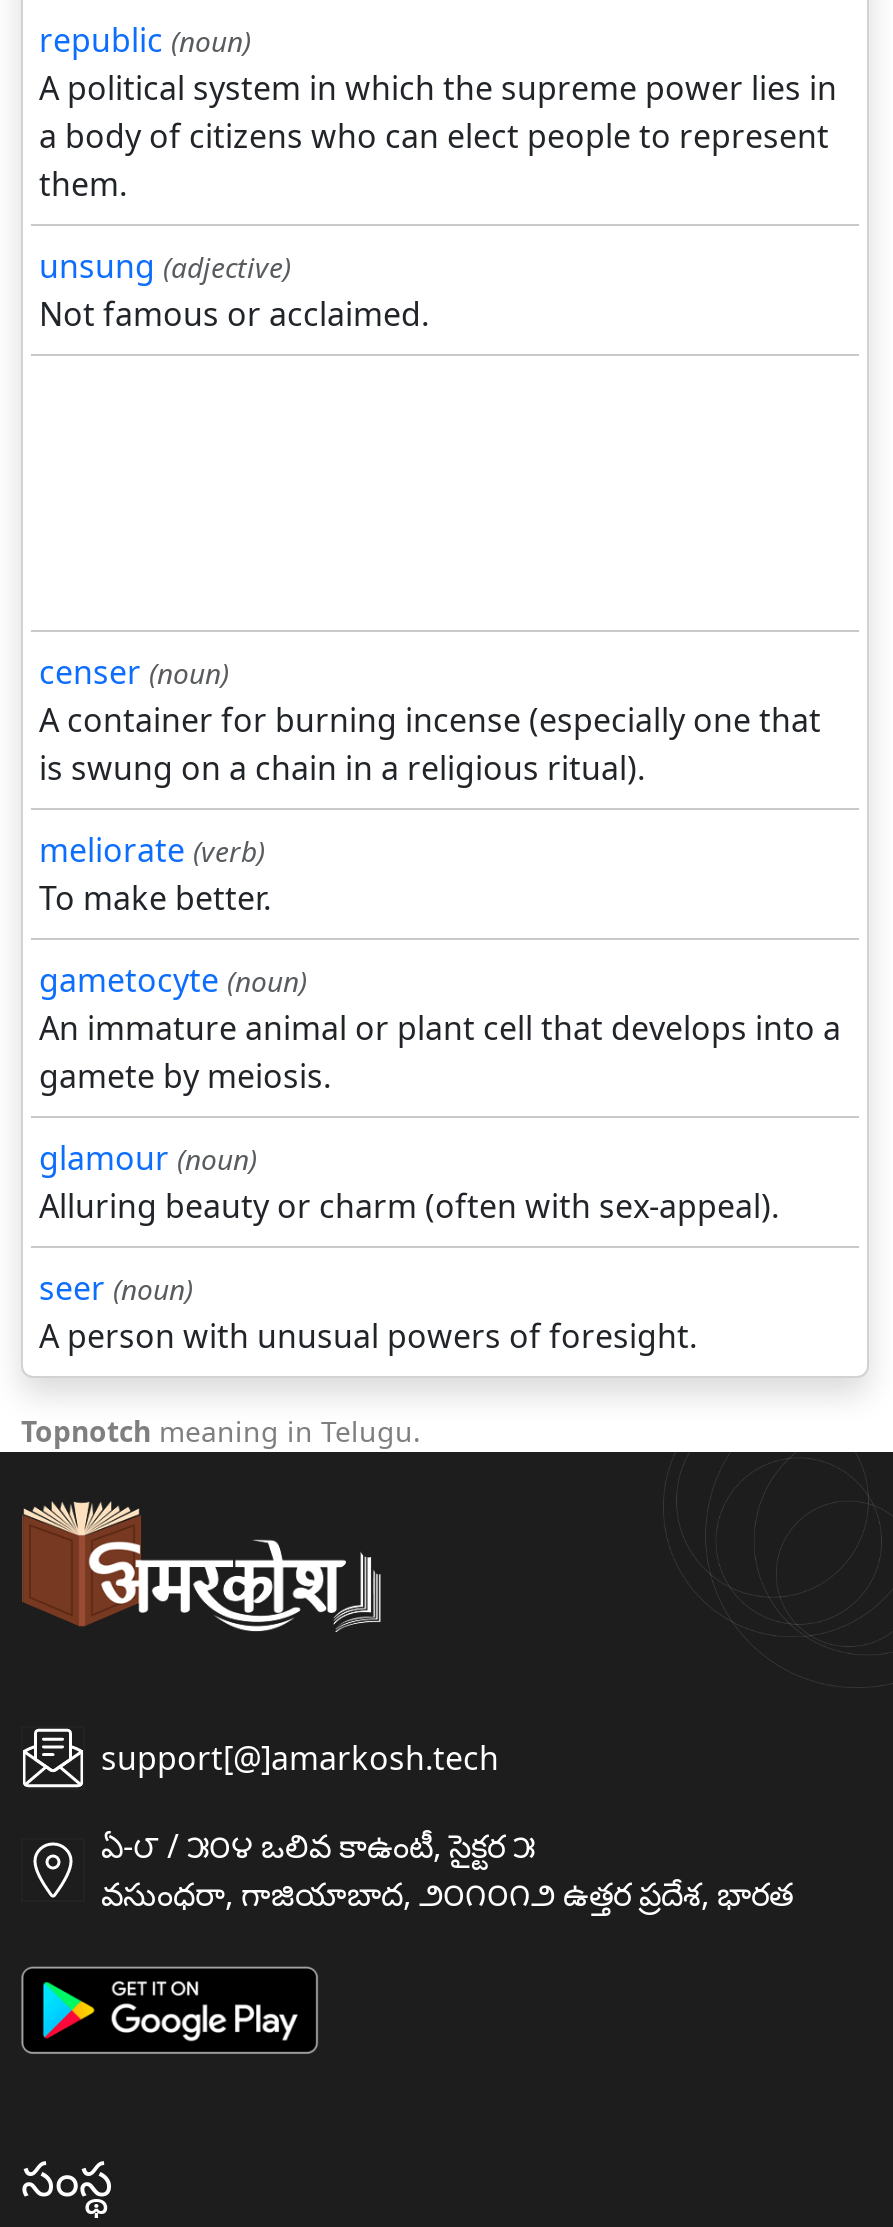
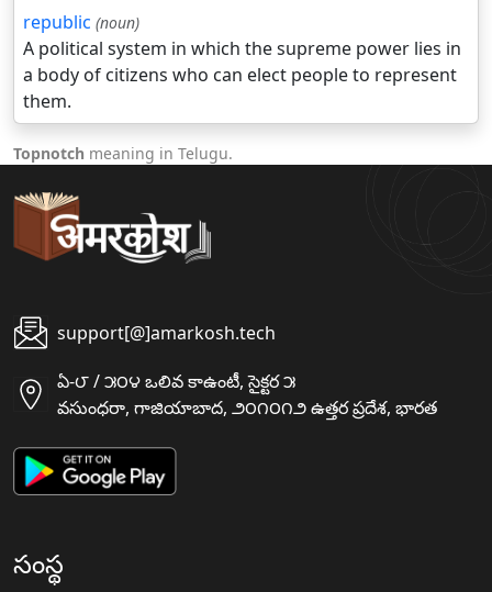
- unsung (adjective)
- Not famous or acclaimed.

- censer (noun)
- A container for burning incense (especially one that
- is swung on a chain in a religious ritual).
- meliorate (verb)
- To make better.
- gametocyte (noun)
- An immature animal or plant cell that develops into a
- gamete by meiosis.
- glamour (noun)
- Alluring beauty or charm (often with sex-appeal).
- seer (noun)
- A person with unusual powers of foresight.
